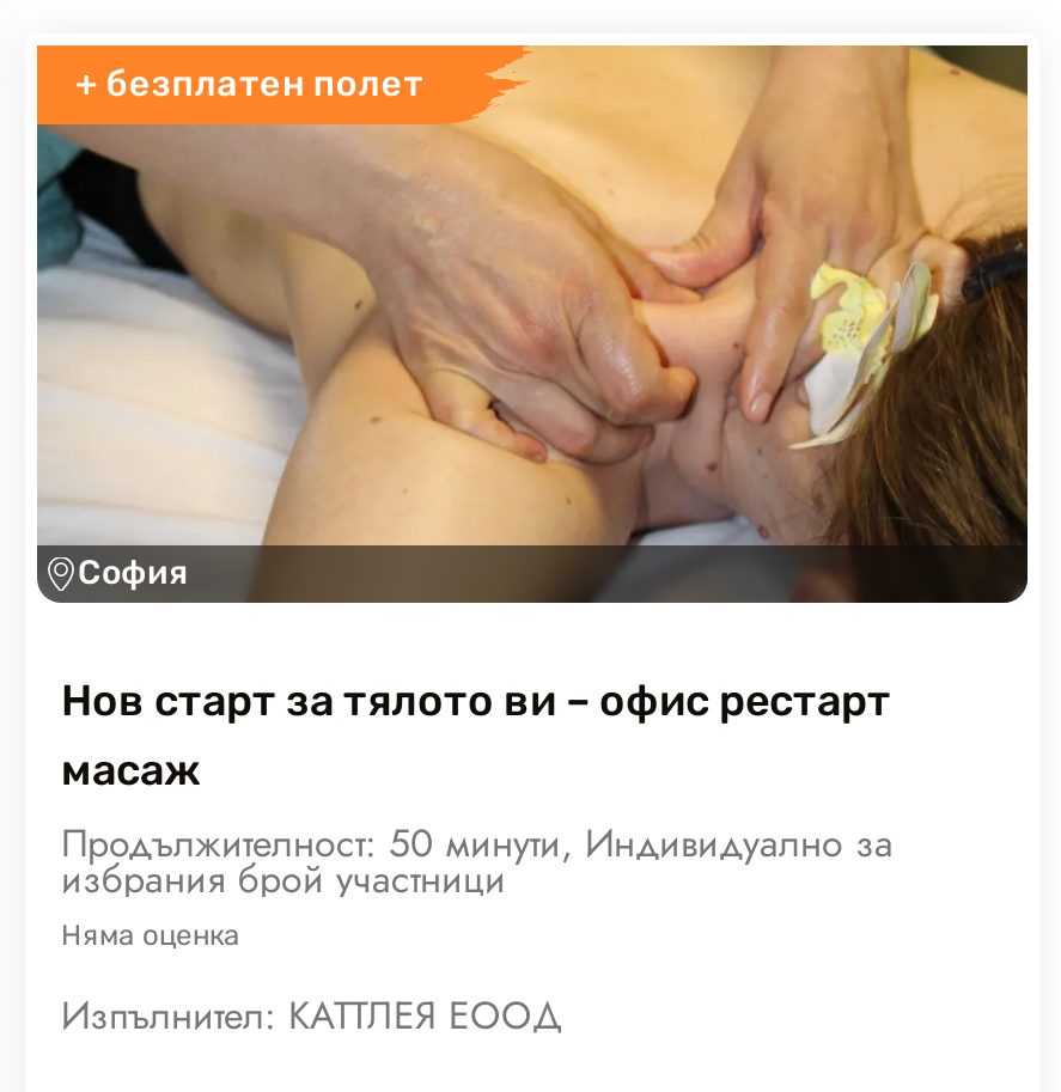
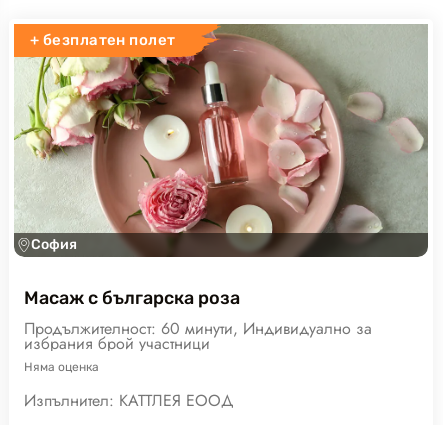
- [image]
- Нов старт за тялото ви – офис рестарт
- масаж
- Продължителност: 50 минути, Индивидуално за
+ [image]
+ Масаж с българска роза
+ Продължителност: 60 минути, Индивидуално за
